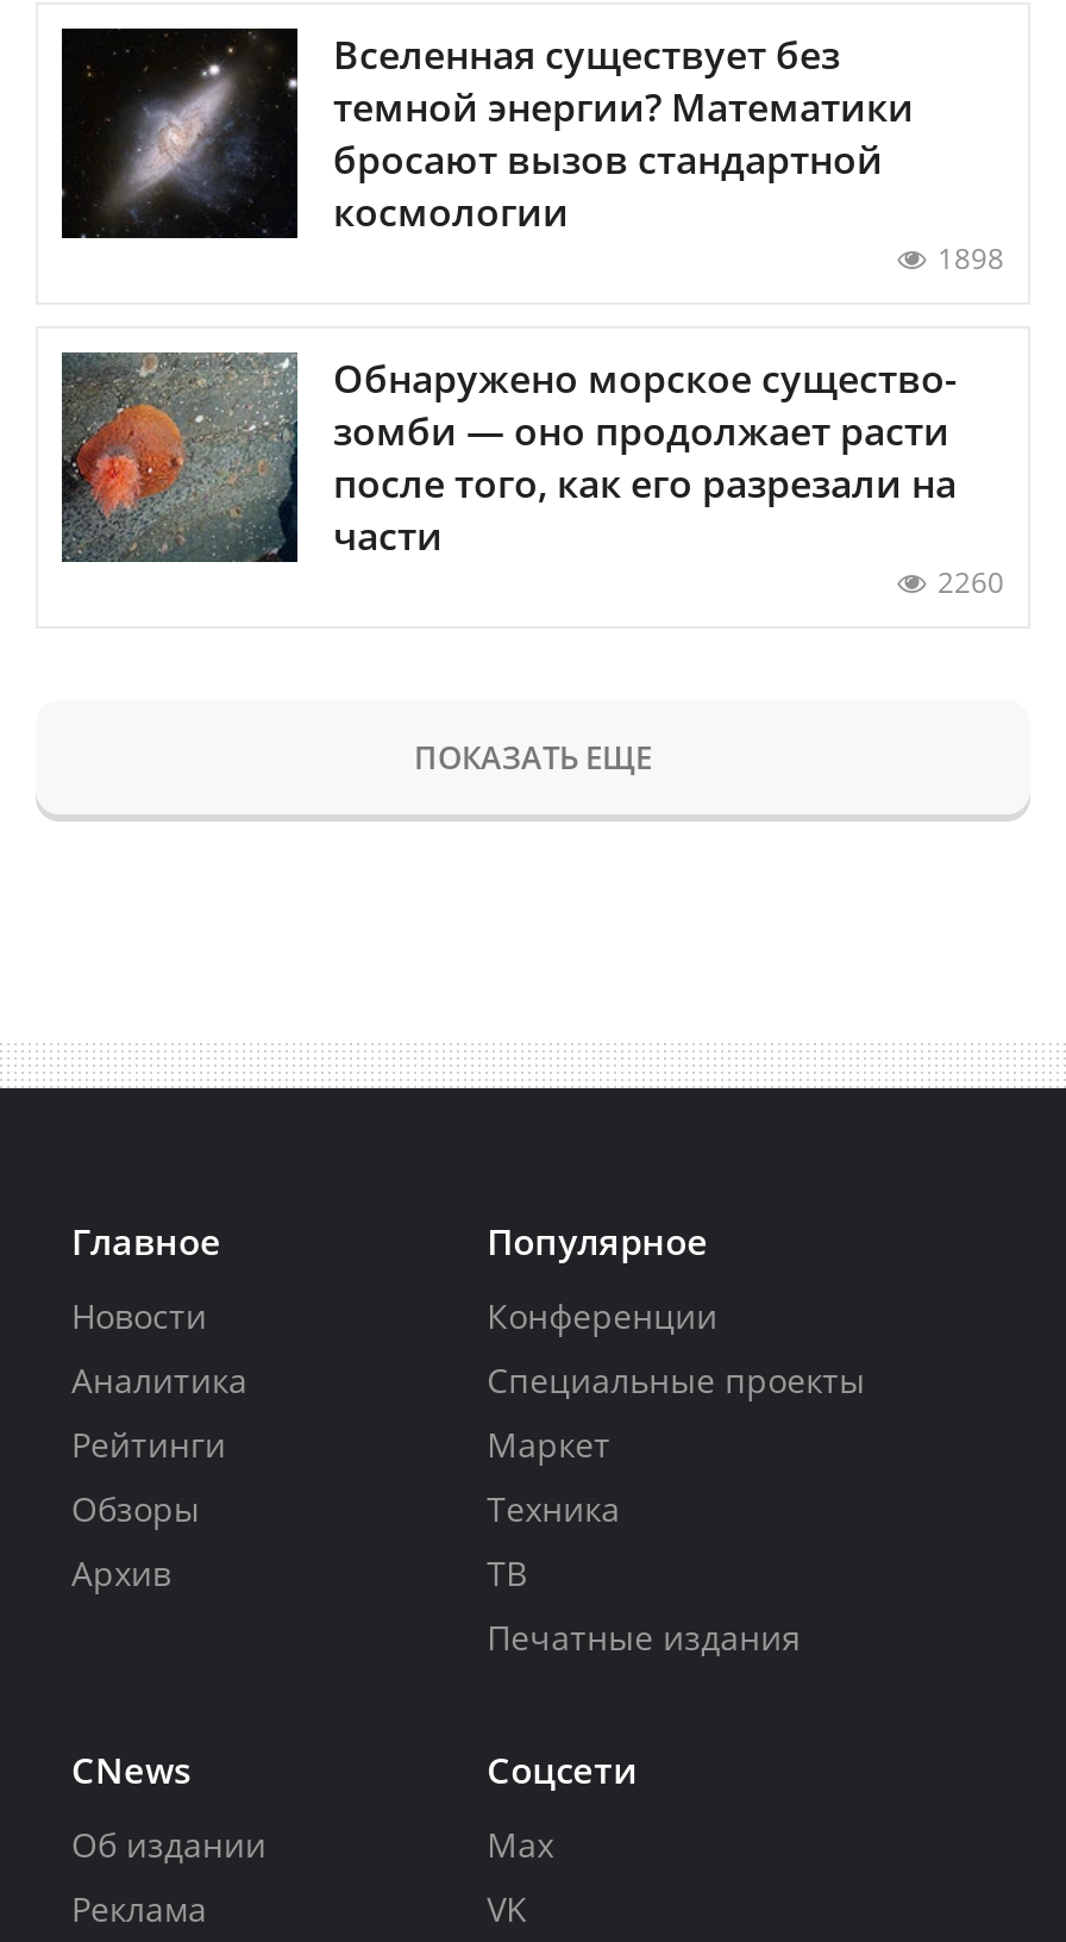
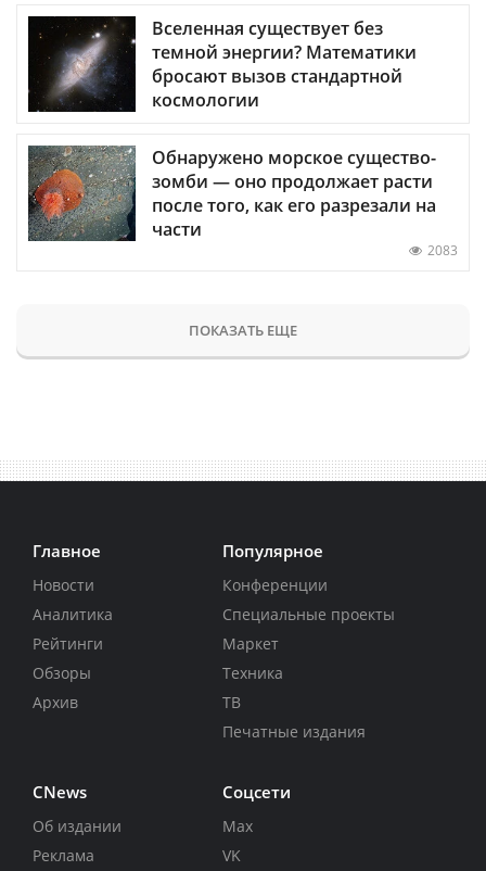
- 1898

- 2260
+ 2083
